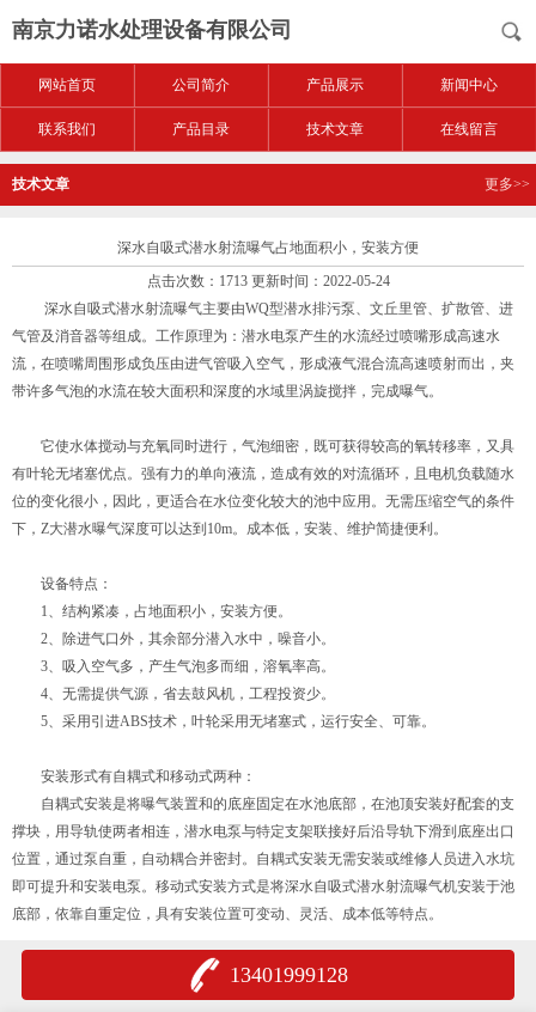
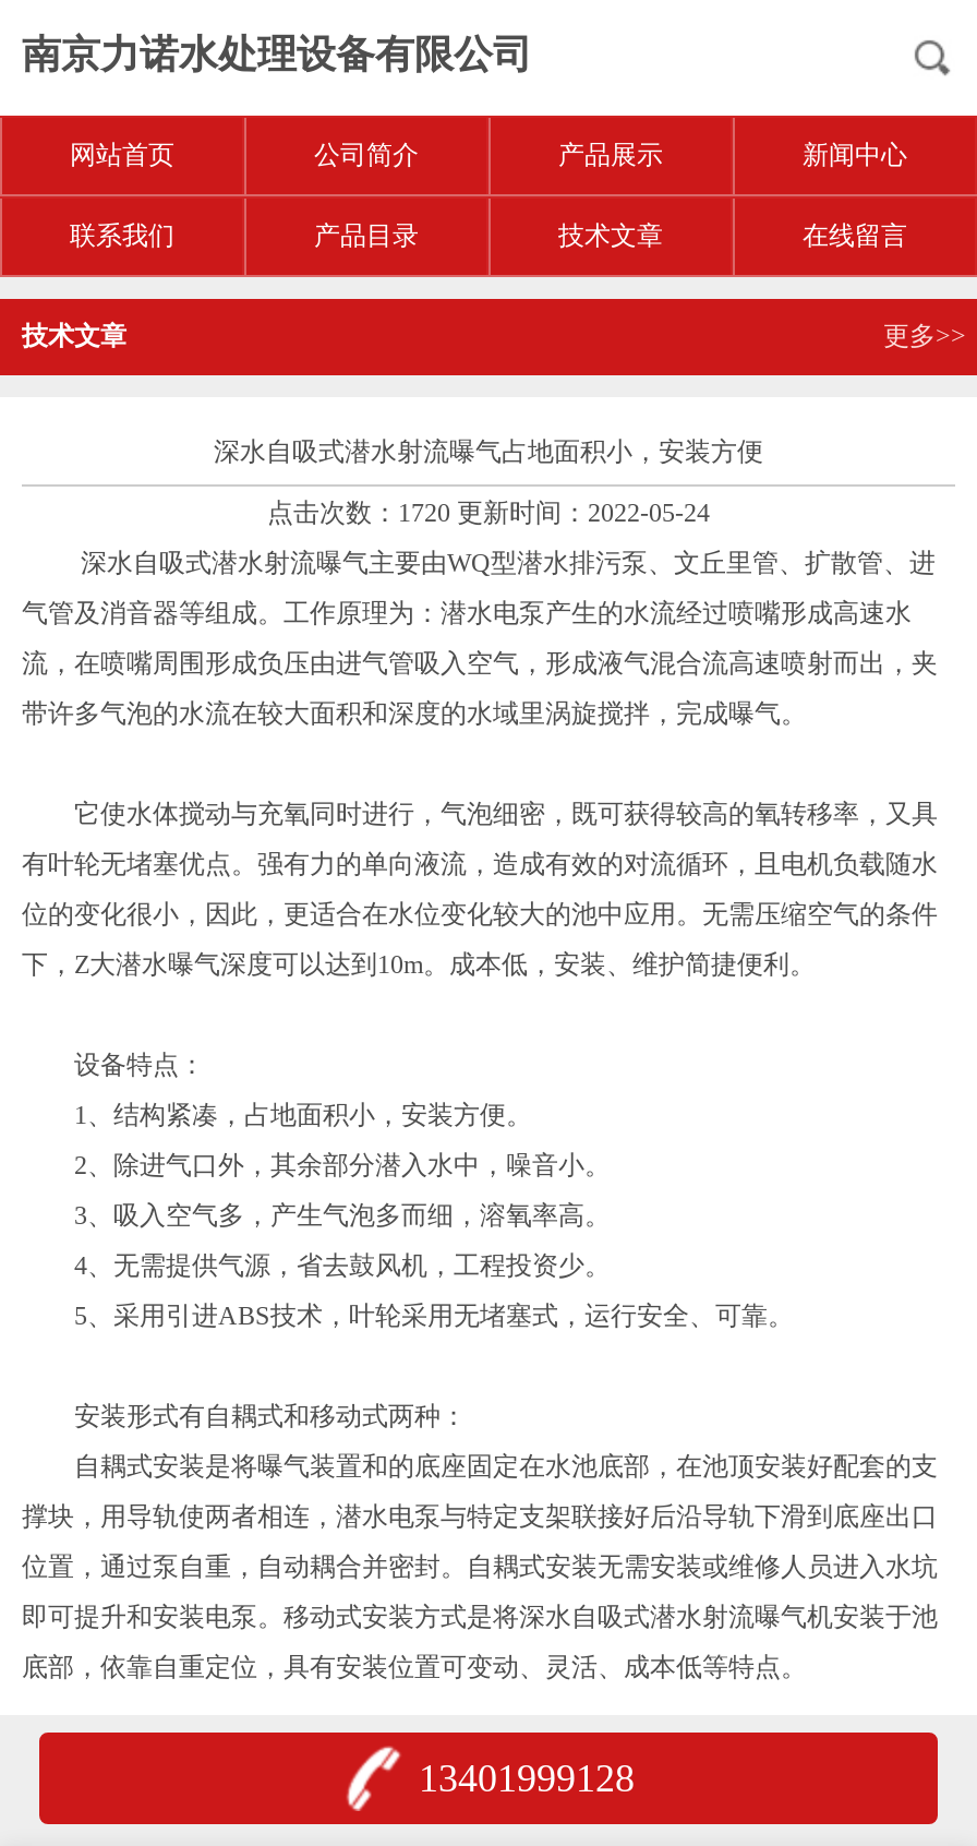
- 点击次数：1713 更新时间：2022-05-24
+ 点击次数：1720 更新时间：2022-05-24
